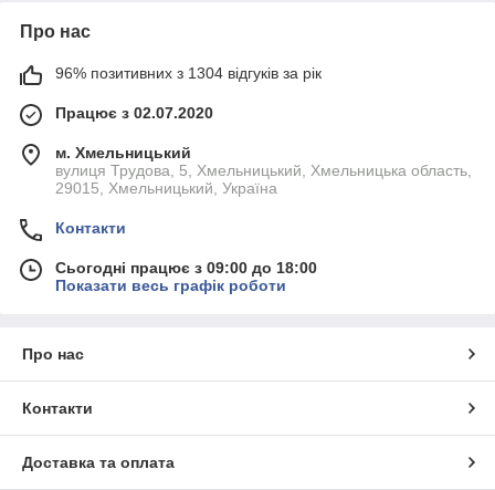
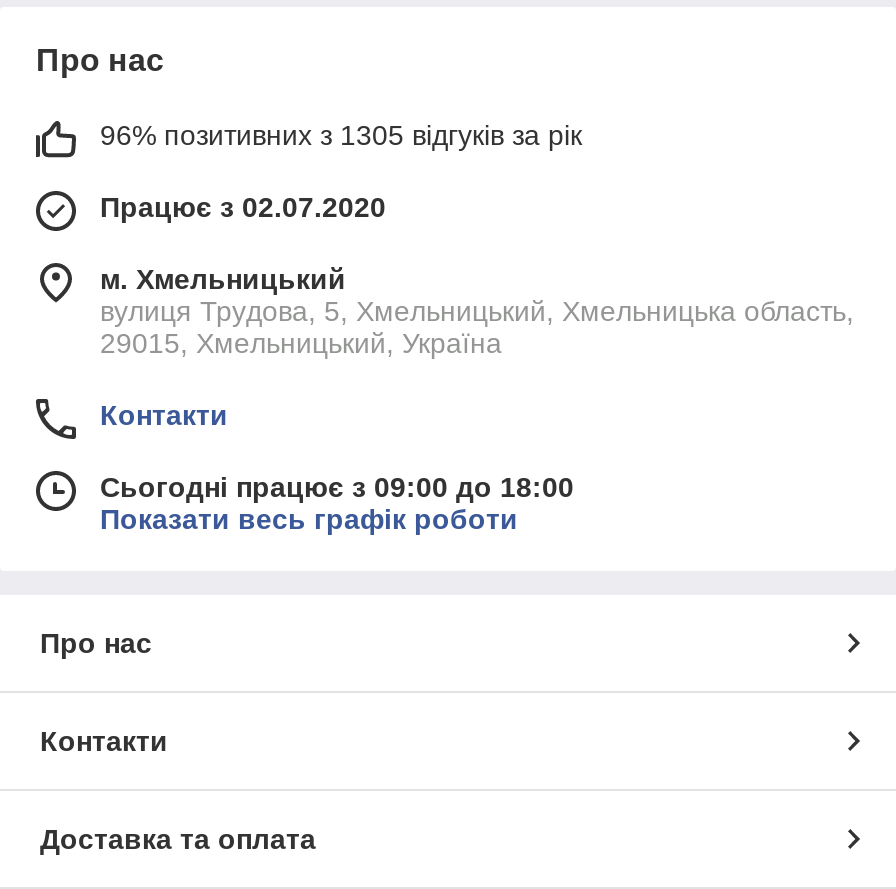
- 96% позитивних з 1304 відгуків за рік
+ 96% позитивних з 1305 відгуків за рік
